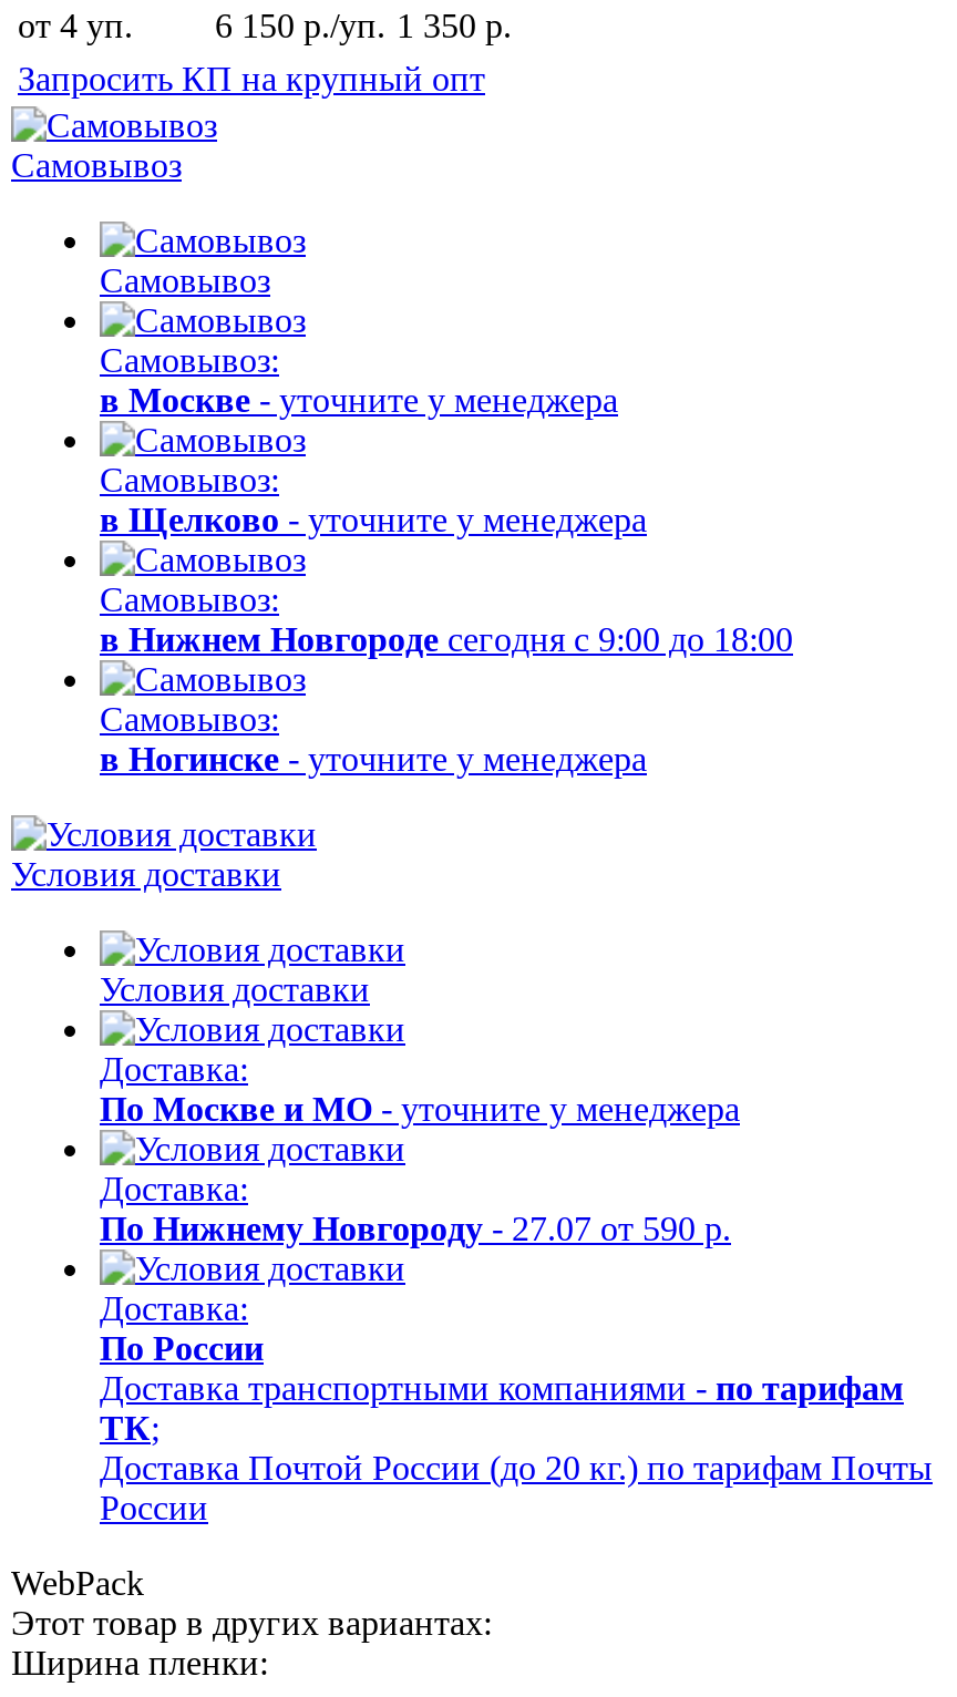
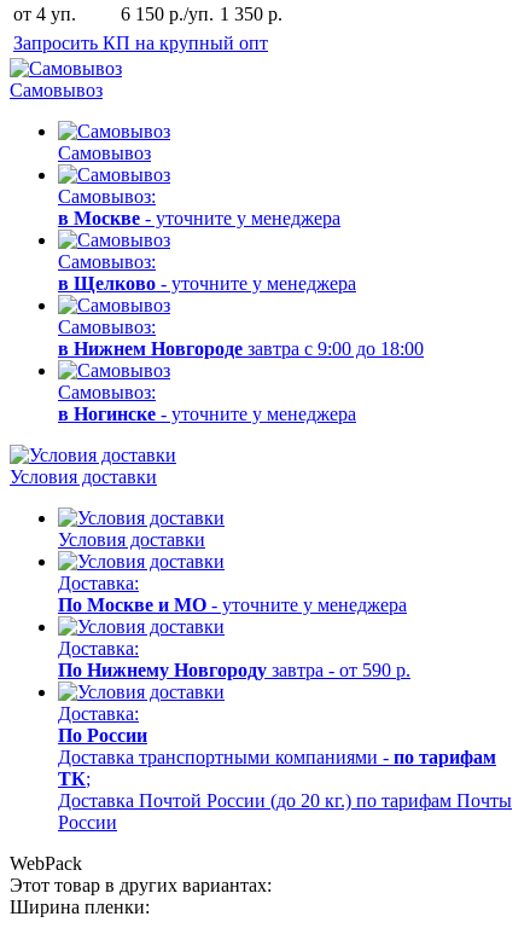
- в Нижнем Новгороде сегодня с 9:00 до 18:00
+ в Нижнем Новгороде завтра с 9:00 до 18:00

- По Нижнему Новгороду - 27.07 от 590 р.
+ По Нижнему Новгороду завтра - от 590 р.
